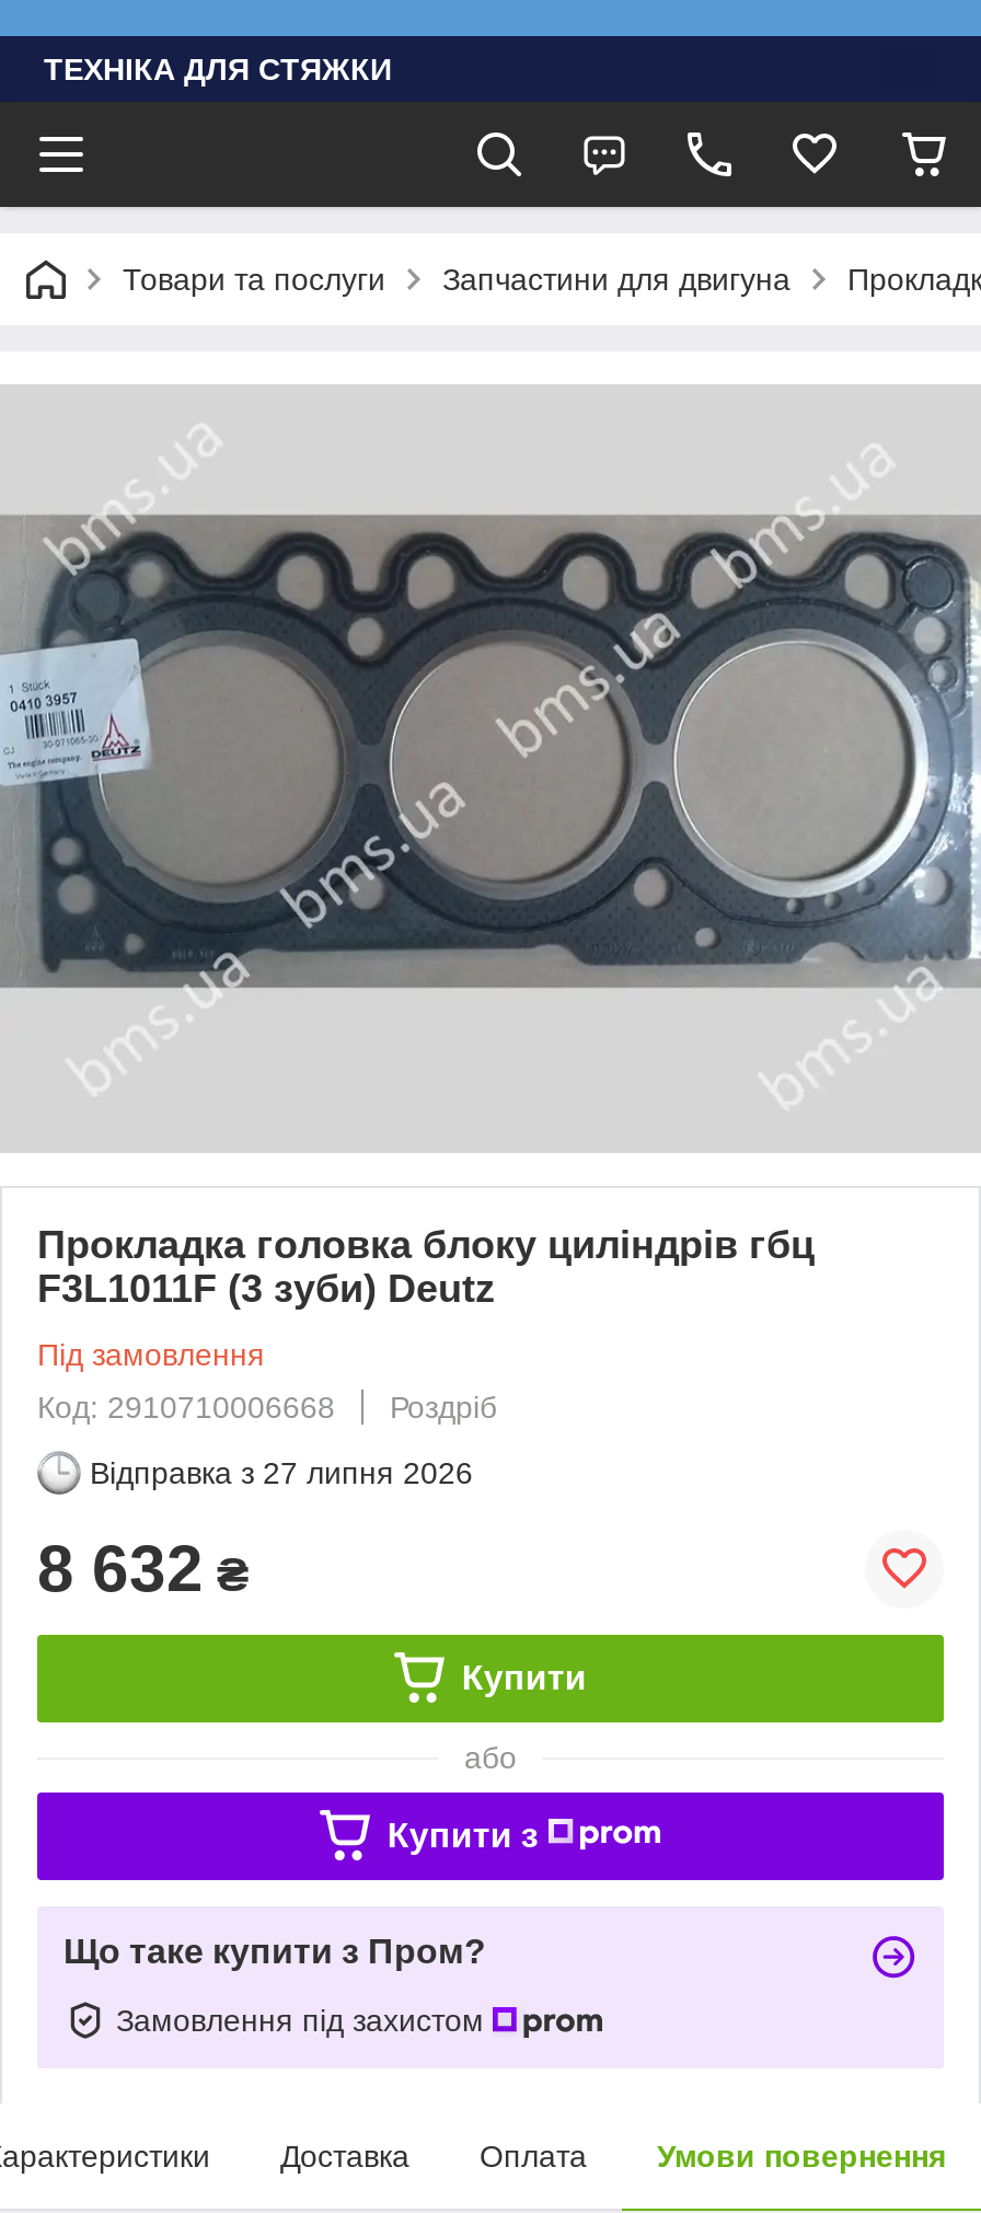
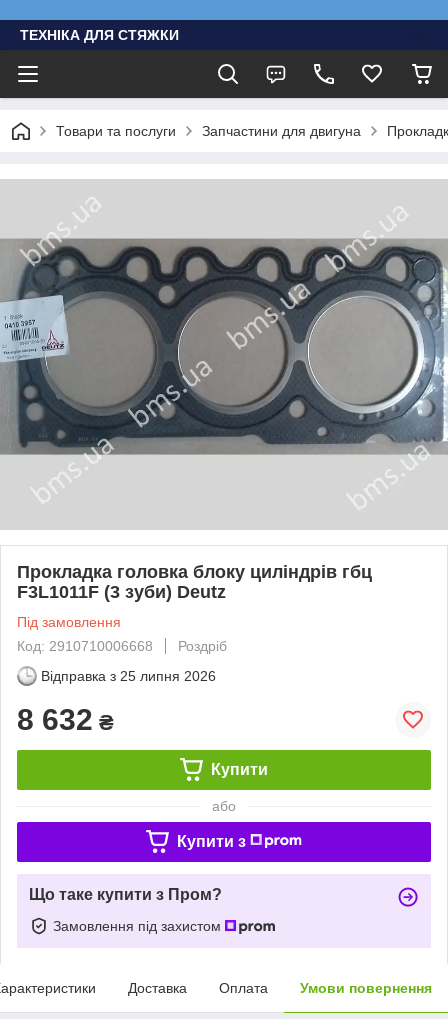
- Відправка з 27 липня 2026
+ Відправка з 25 липня 2026
